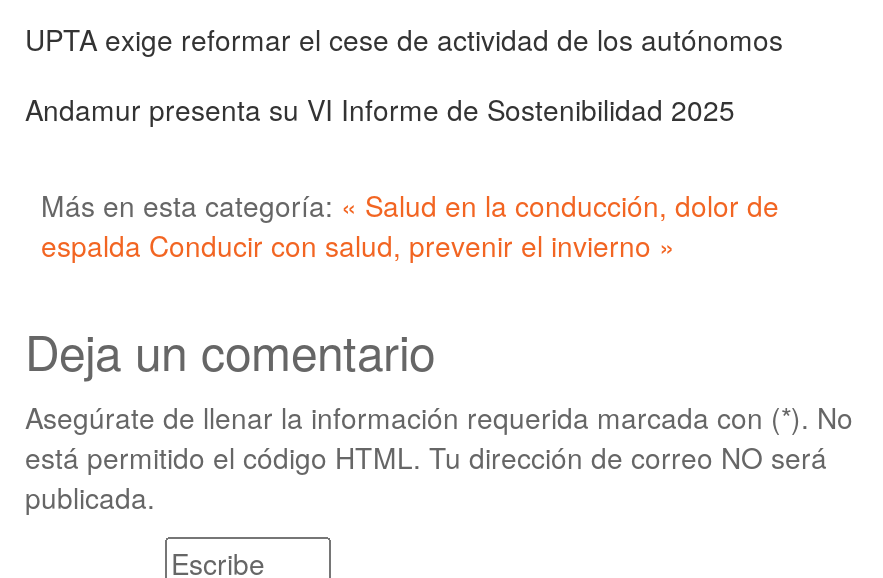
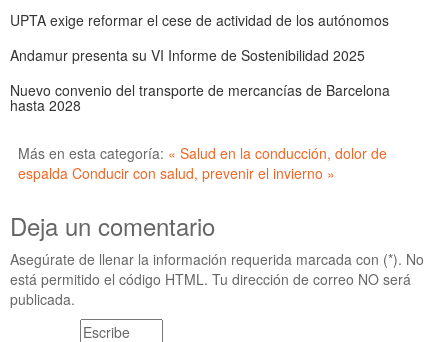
+ Nuevo convenio del transporte de mercancías de Barcelona
+ hasta 2028
